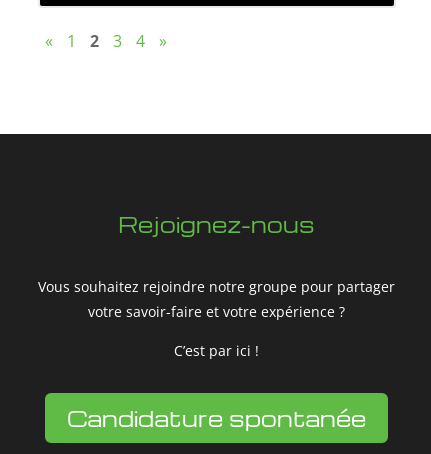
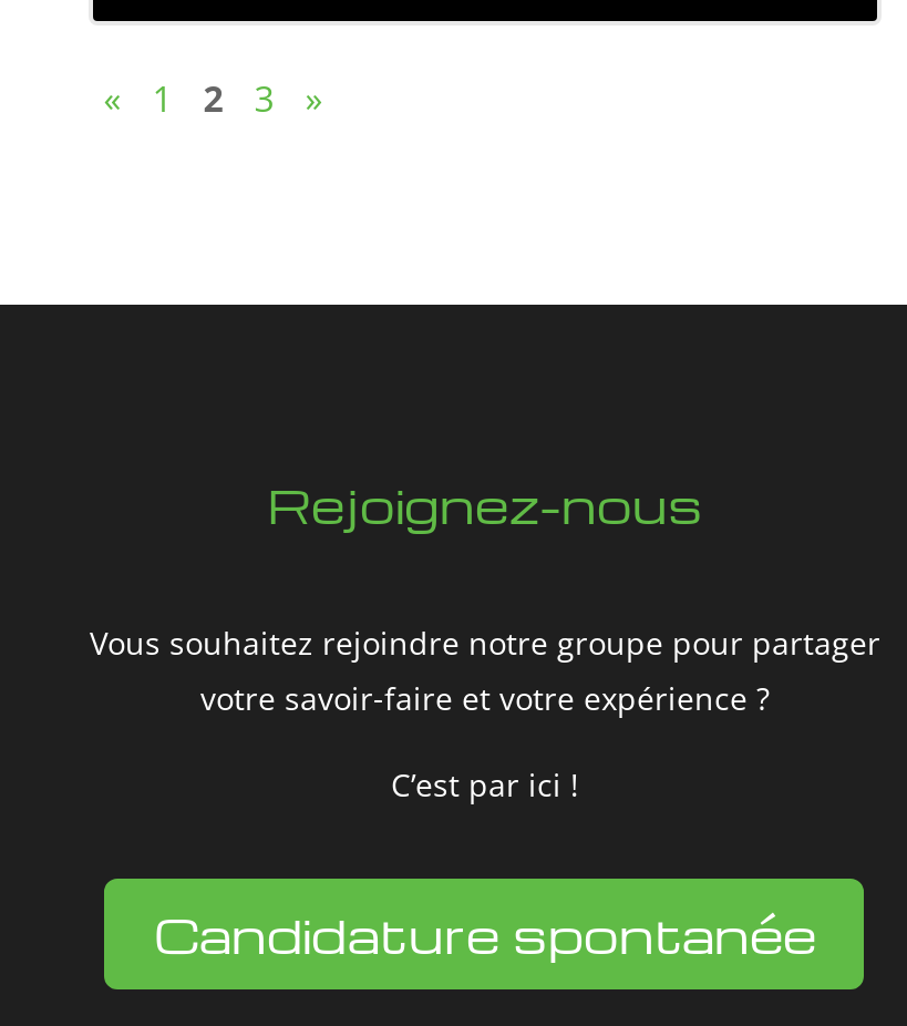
- 4
